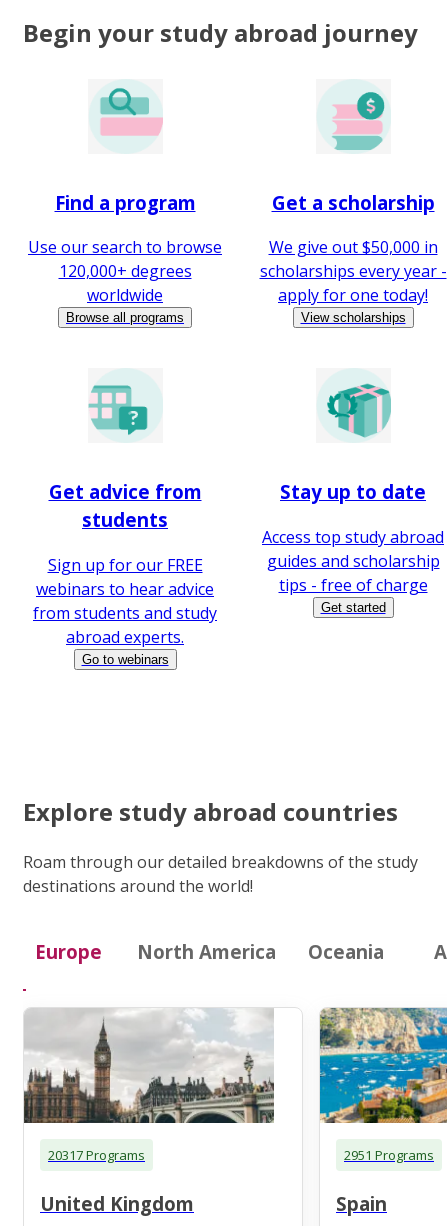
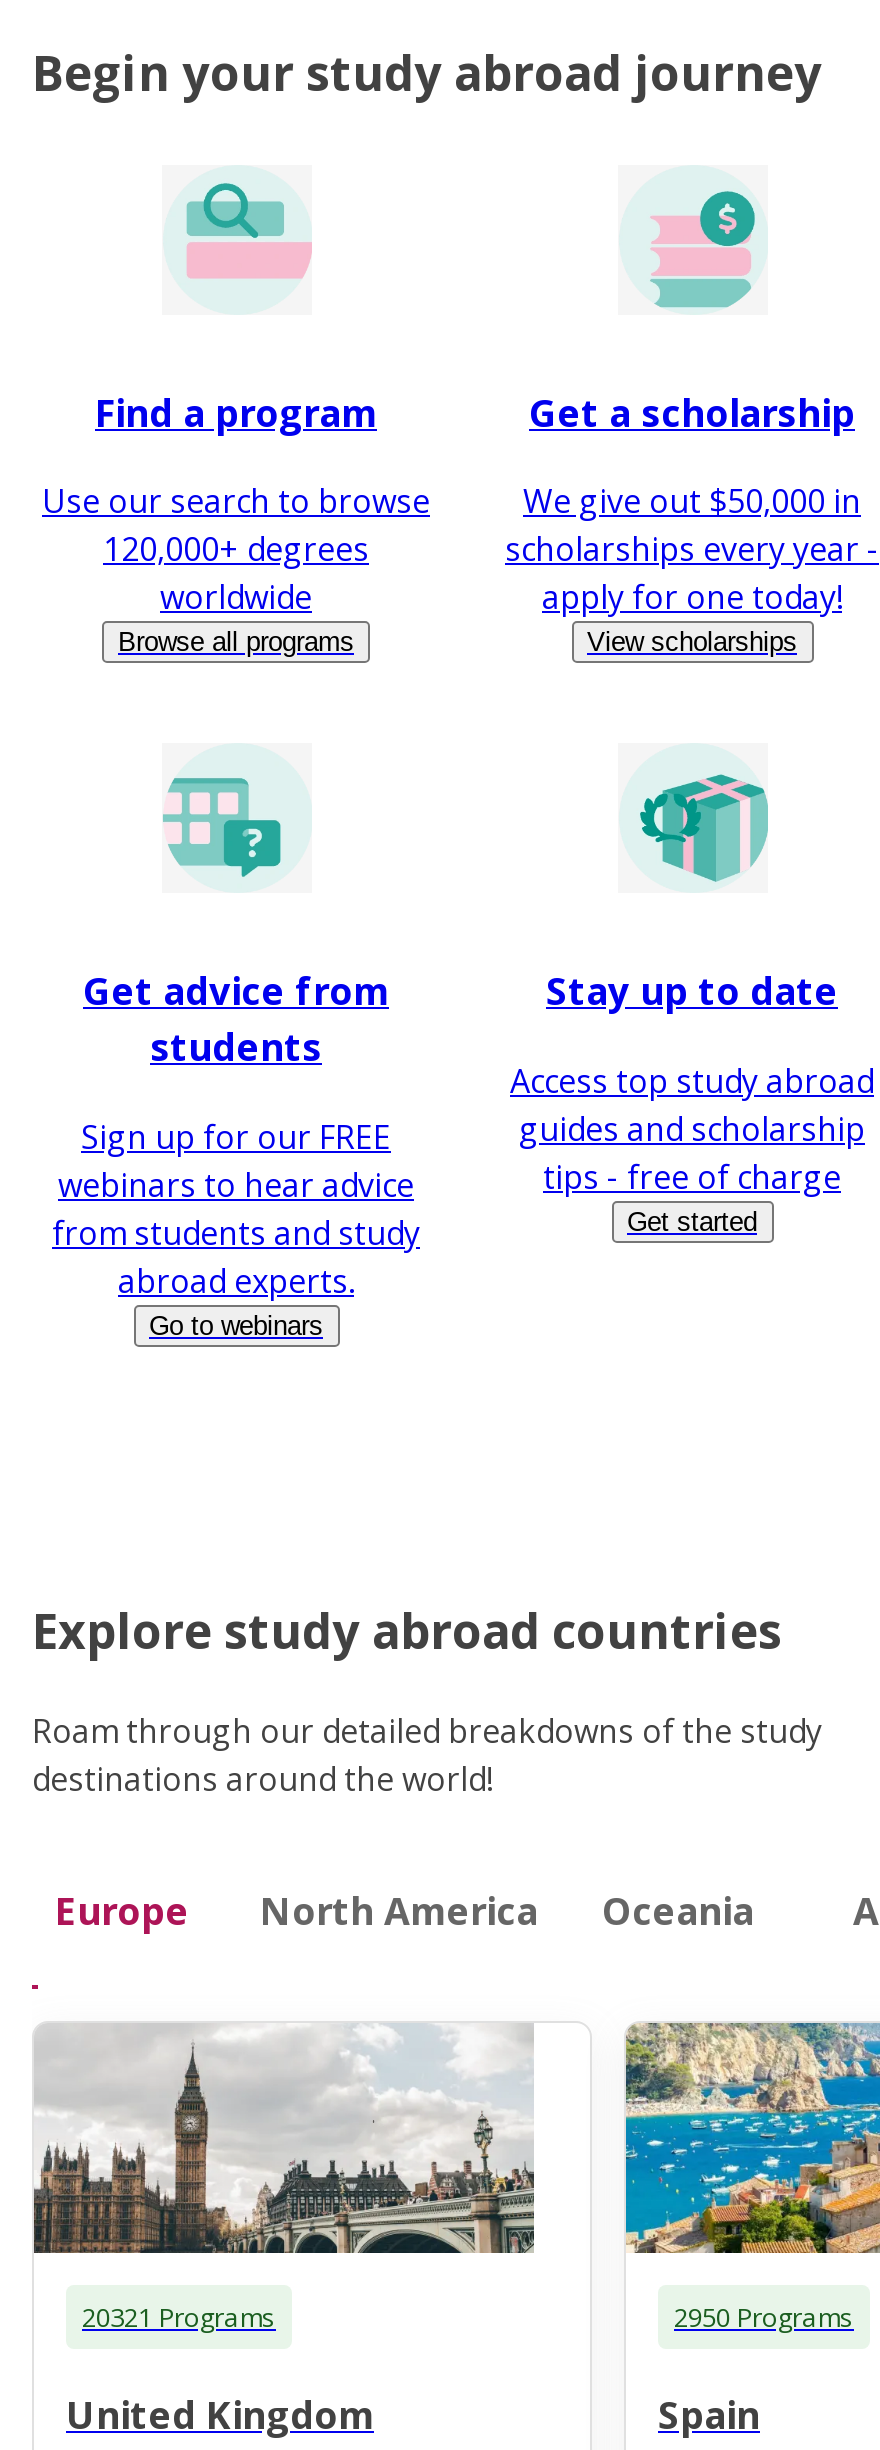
- 20317 Programs
+ 20321 Programs

- 2951 Programs
+ 2950 Programs
